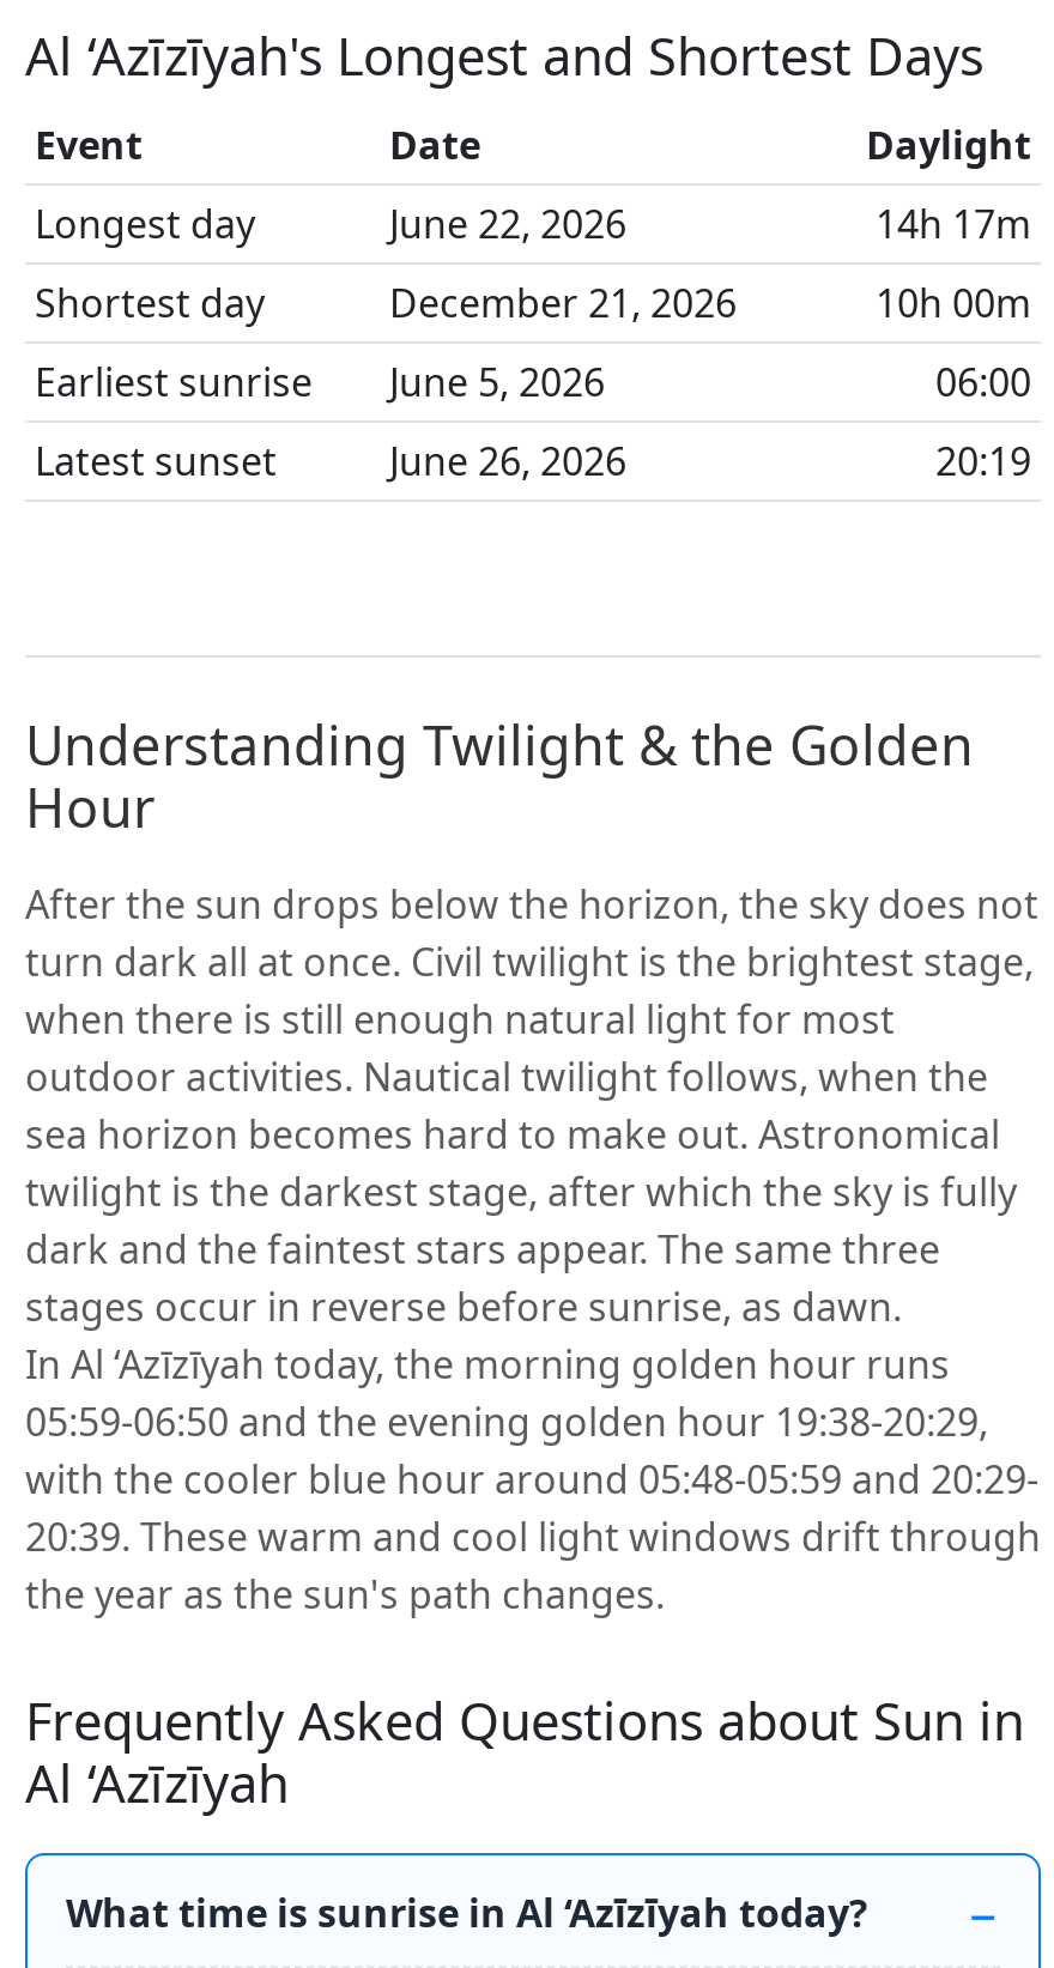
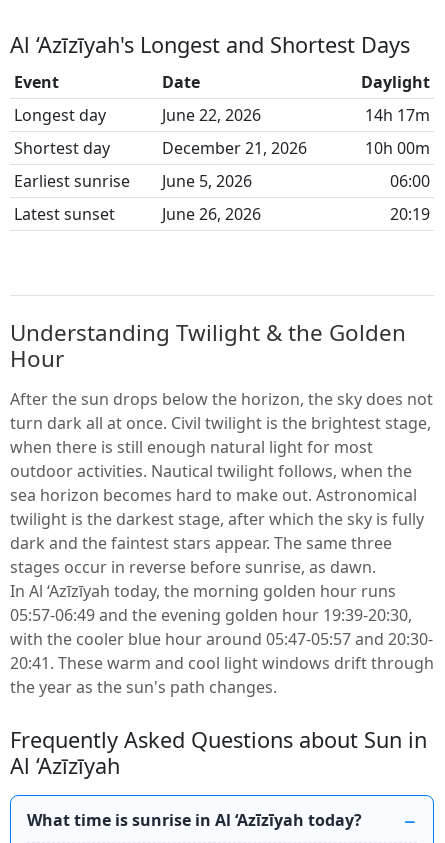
- 05:59-06:50 and the evening golden hour 19:38-20:29,
+ 05:57-06:49 and the evening golden hour 19:39-20:30,

- with the cooler blue hour around 05:48-05:59 and 20:29-
+ with the cooler blue hour around 05:47-05:57 and 20:30-

- 20:39. These warm and cool light windows drift through
+ 20:41. These warm and cool light windows drift through
